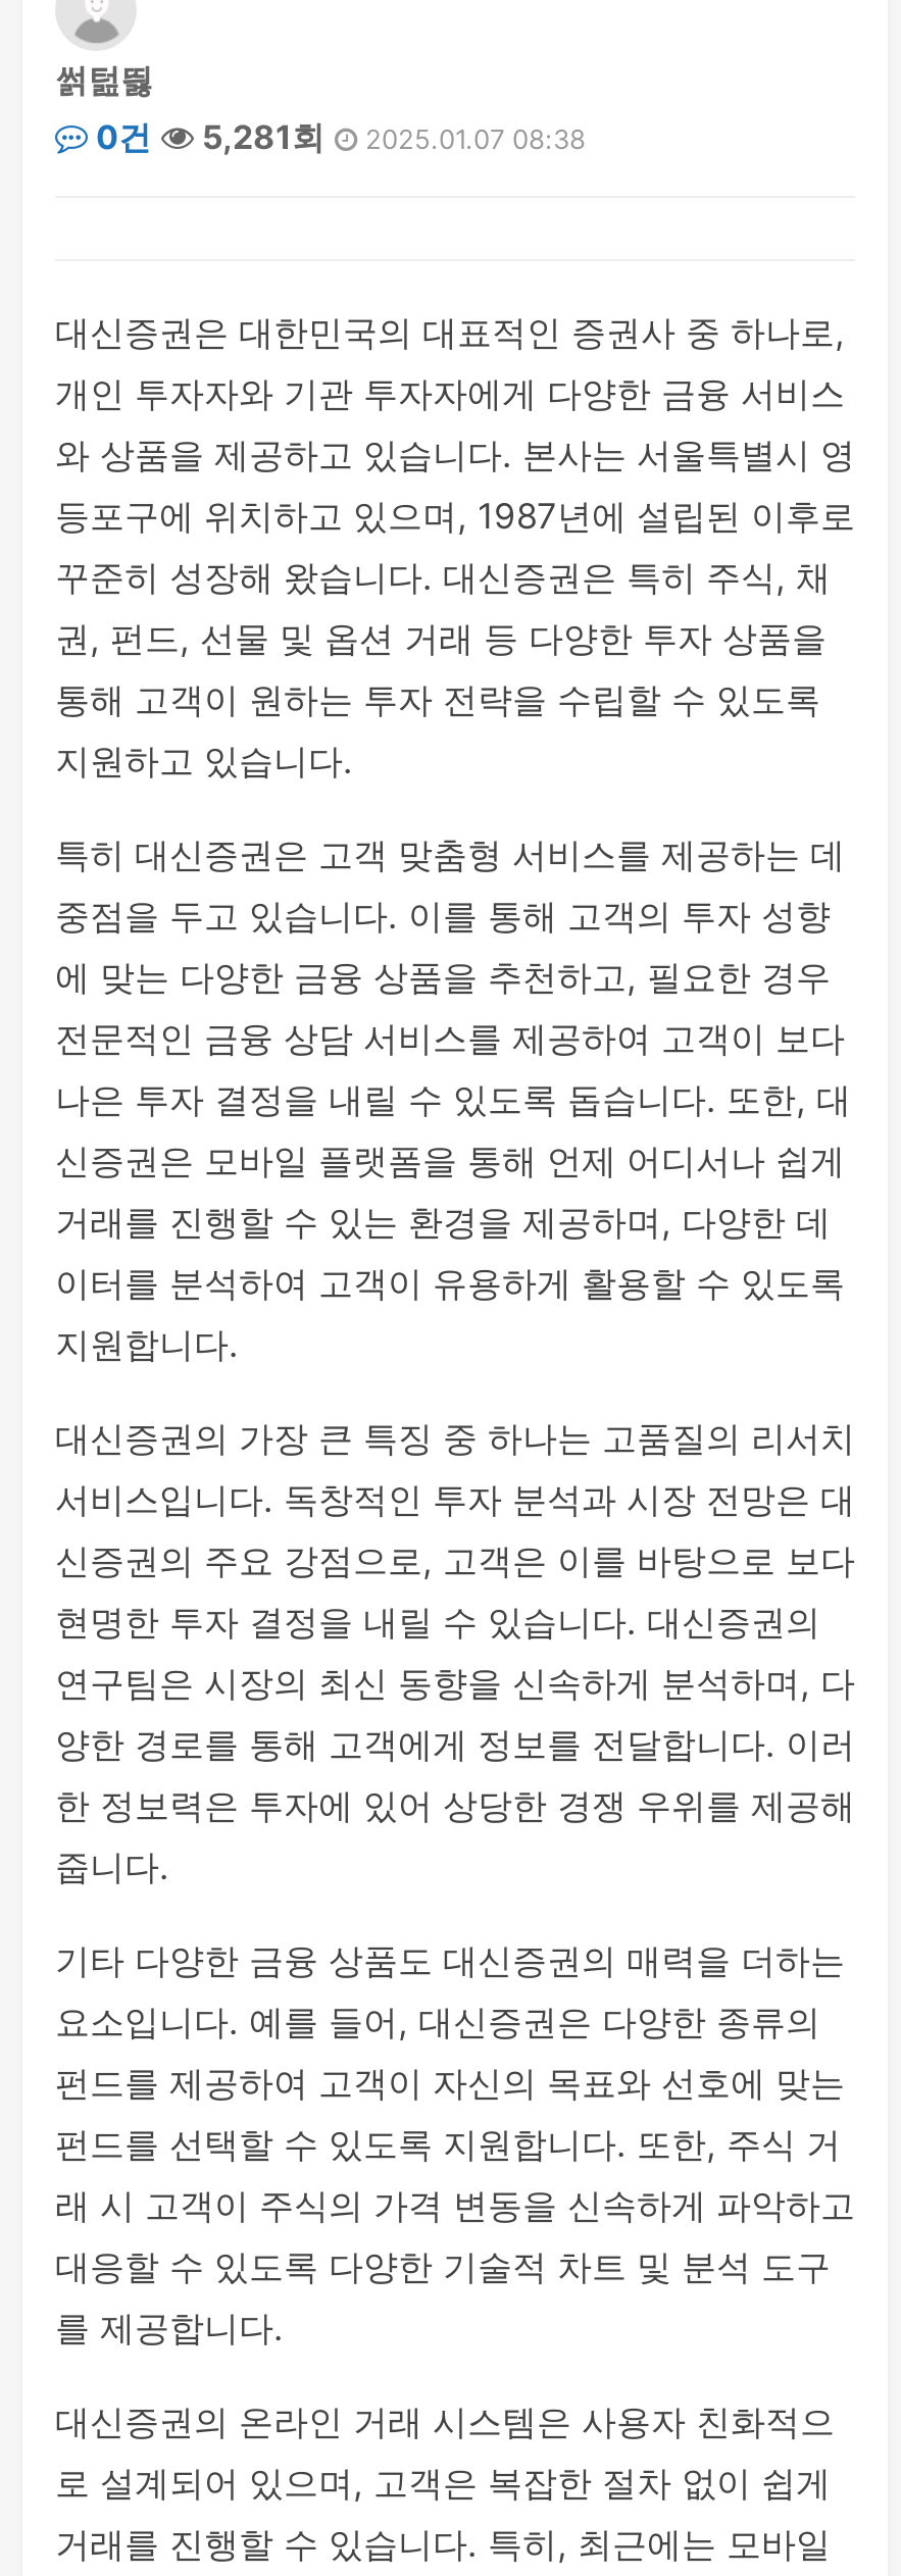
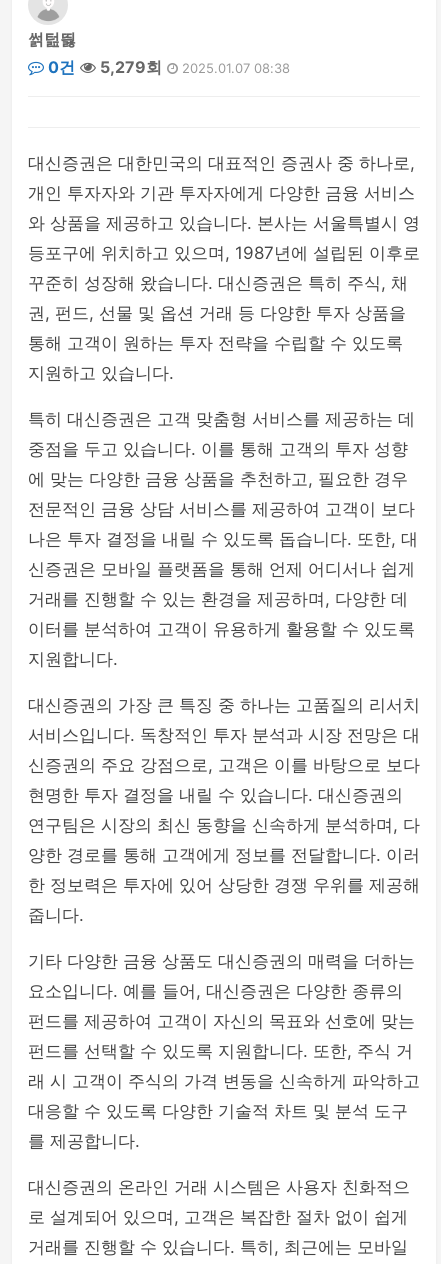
- 0건 5,281회 2025.01.07 08:38
+ 0건 5,279회 2025.01.07 08:38
